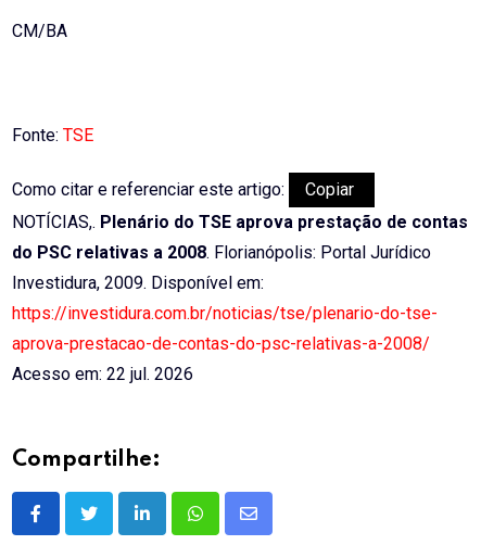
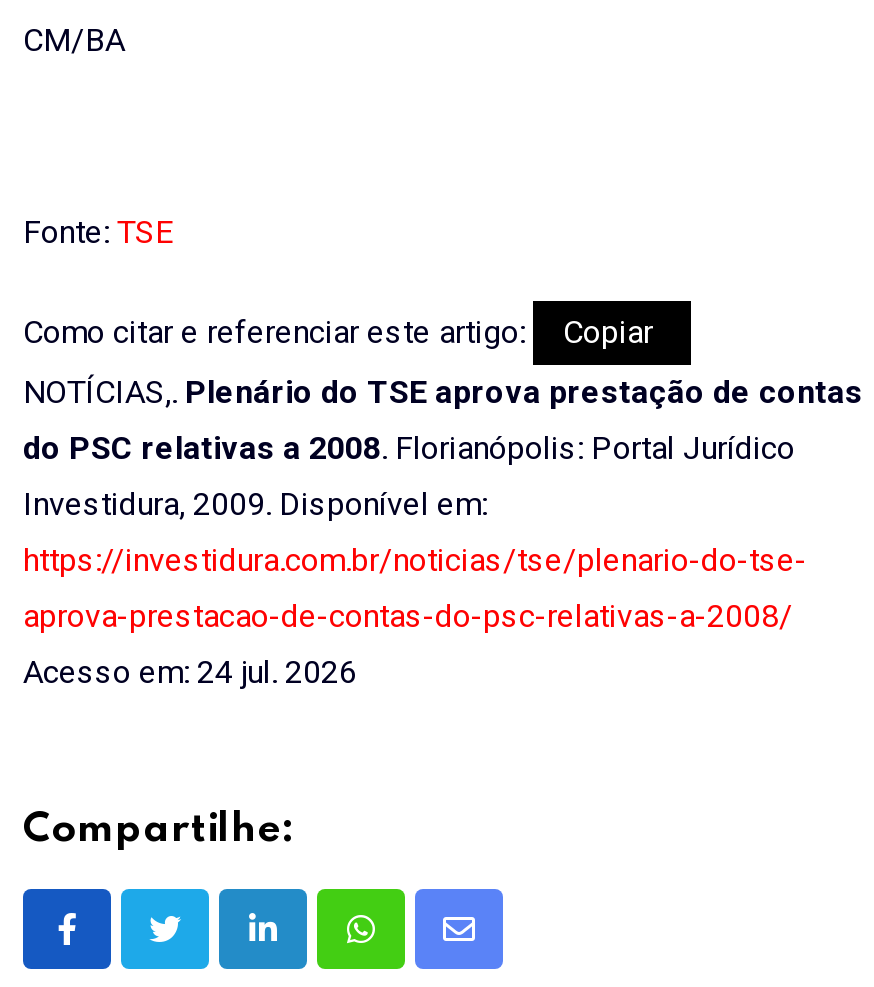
- Acesso em: 22 jul. 2026
+ Acesso em: 24 jul. 2026
